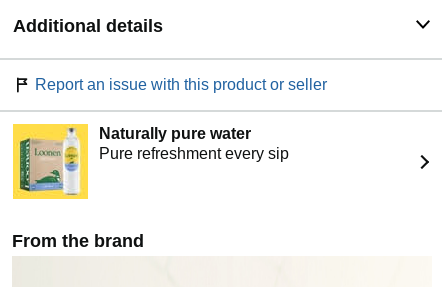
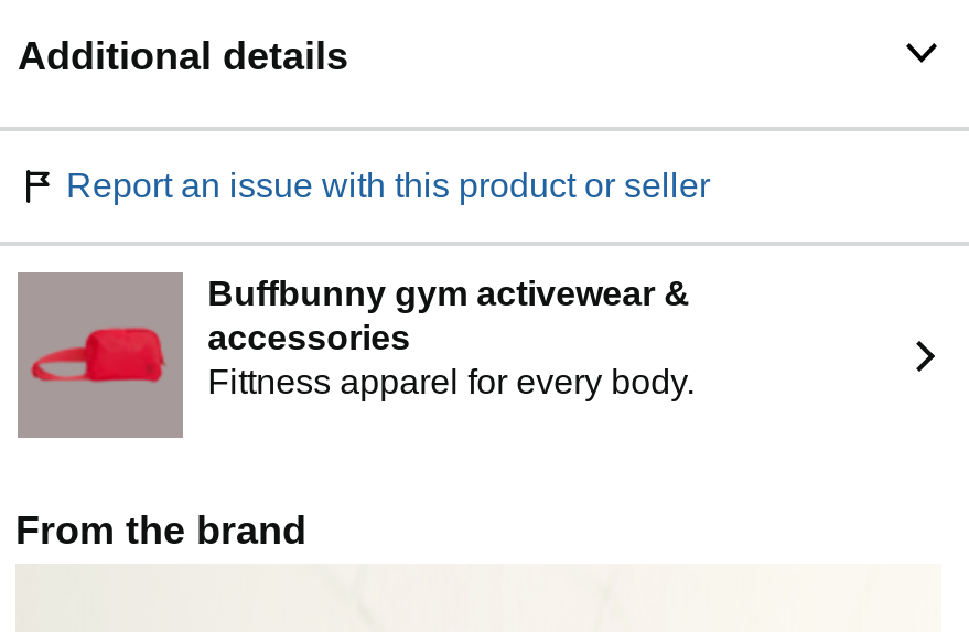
- [image]
- Naturally pure water
- Pure refreshment every sip
+ [image]
+ Buffbunny gym activewear &
+ accessories
+ Fittness apparel for every body.
